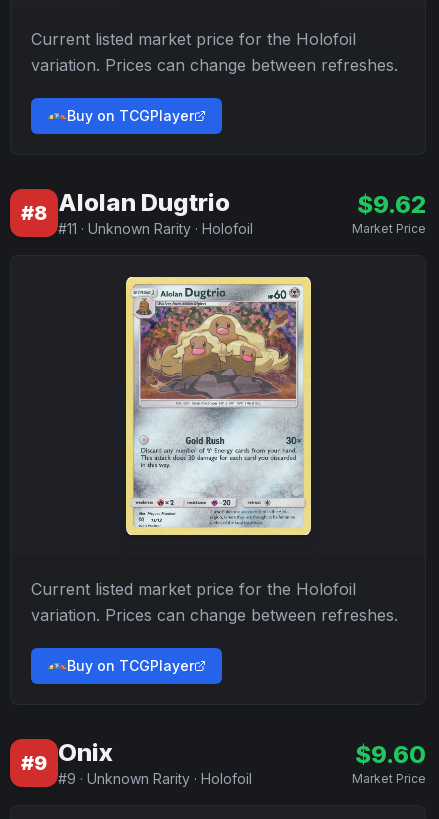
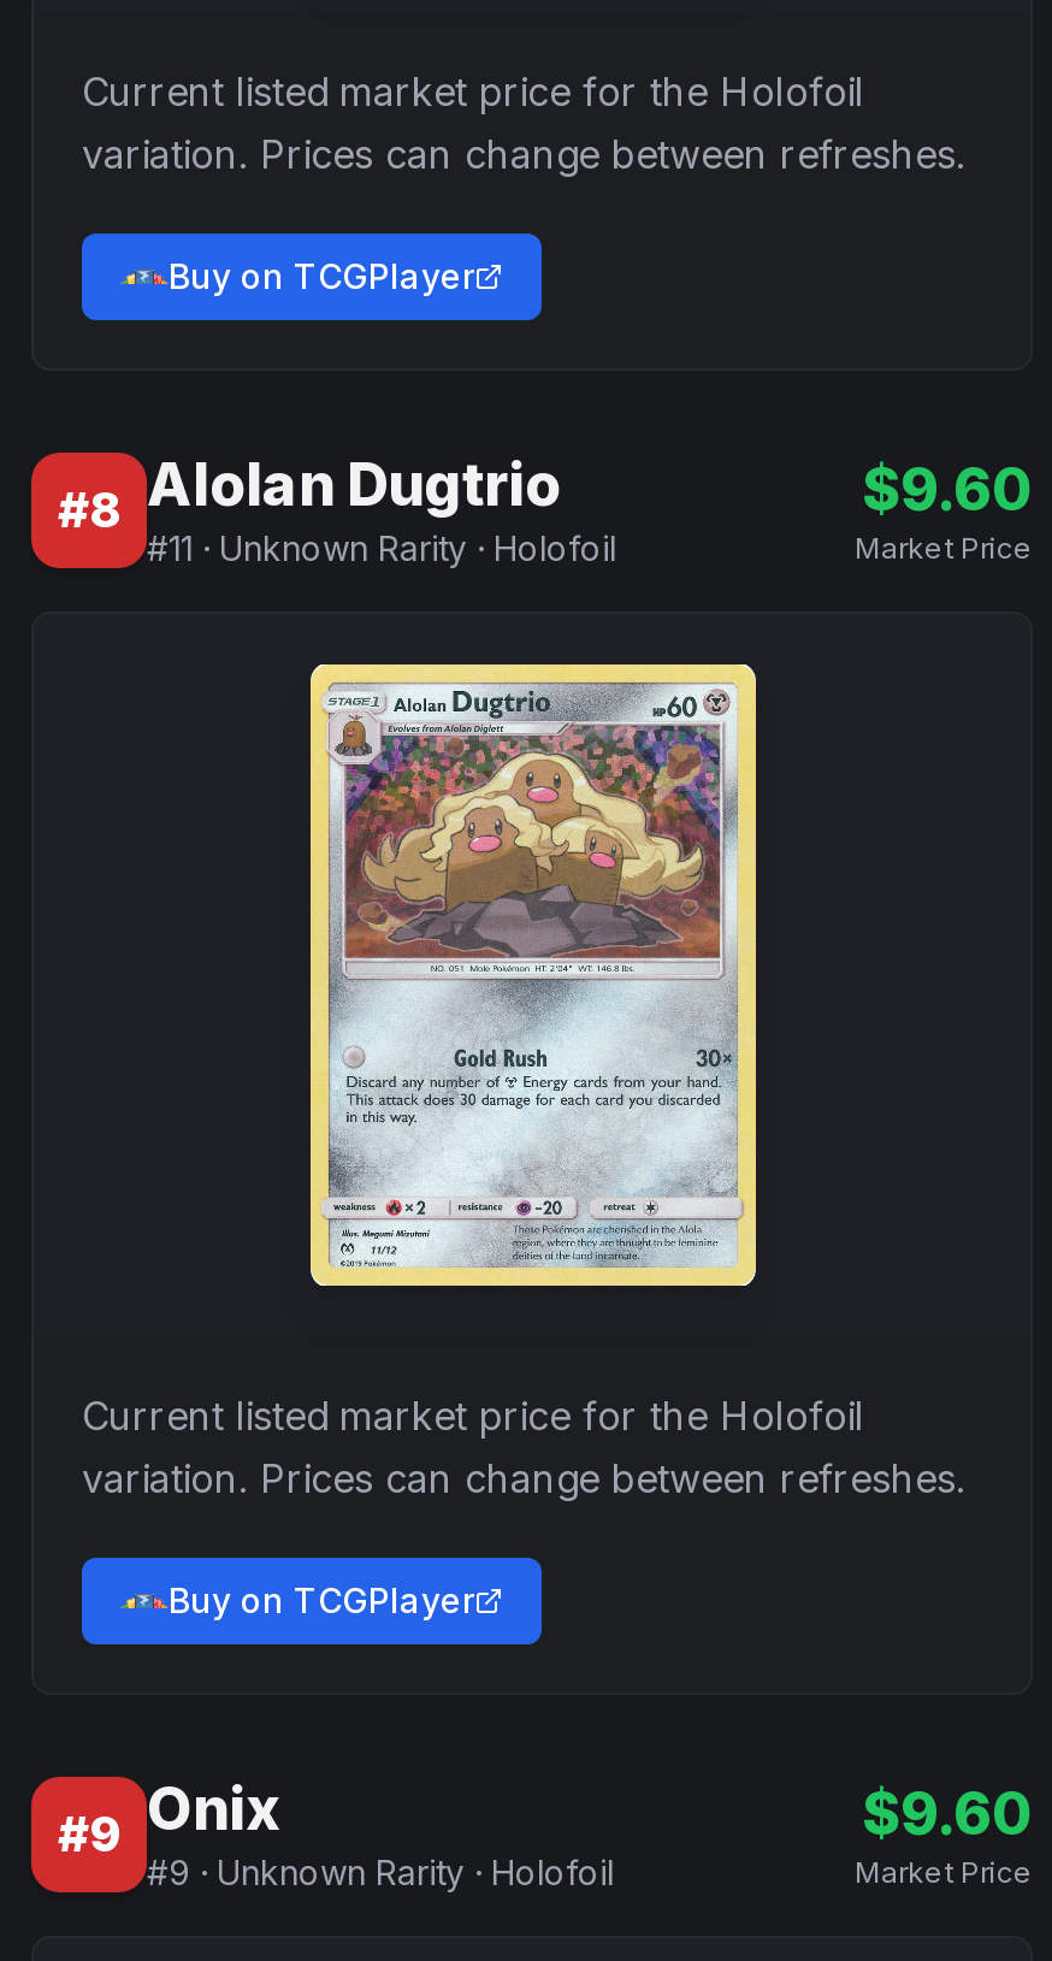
- $9.62
+ $9.60
